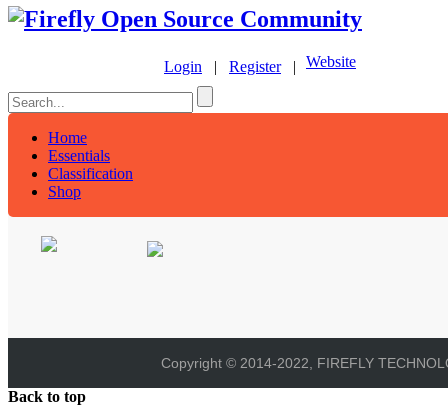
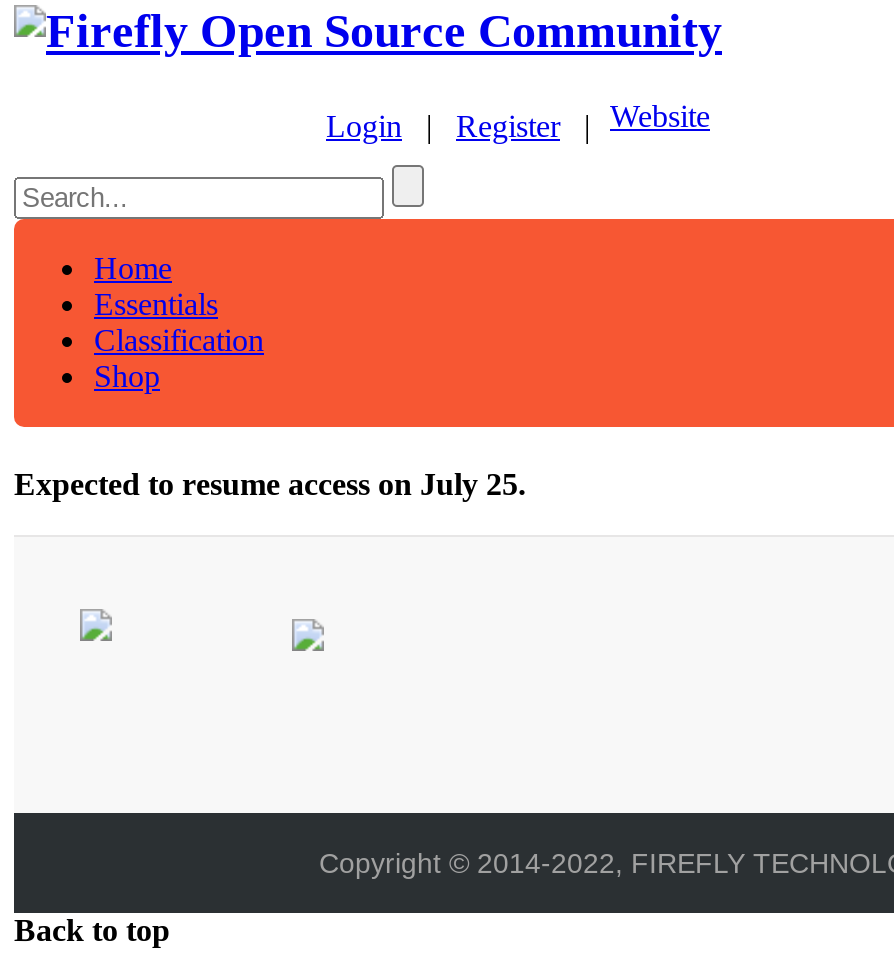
+ Expected to resume access on July 25.
